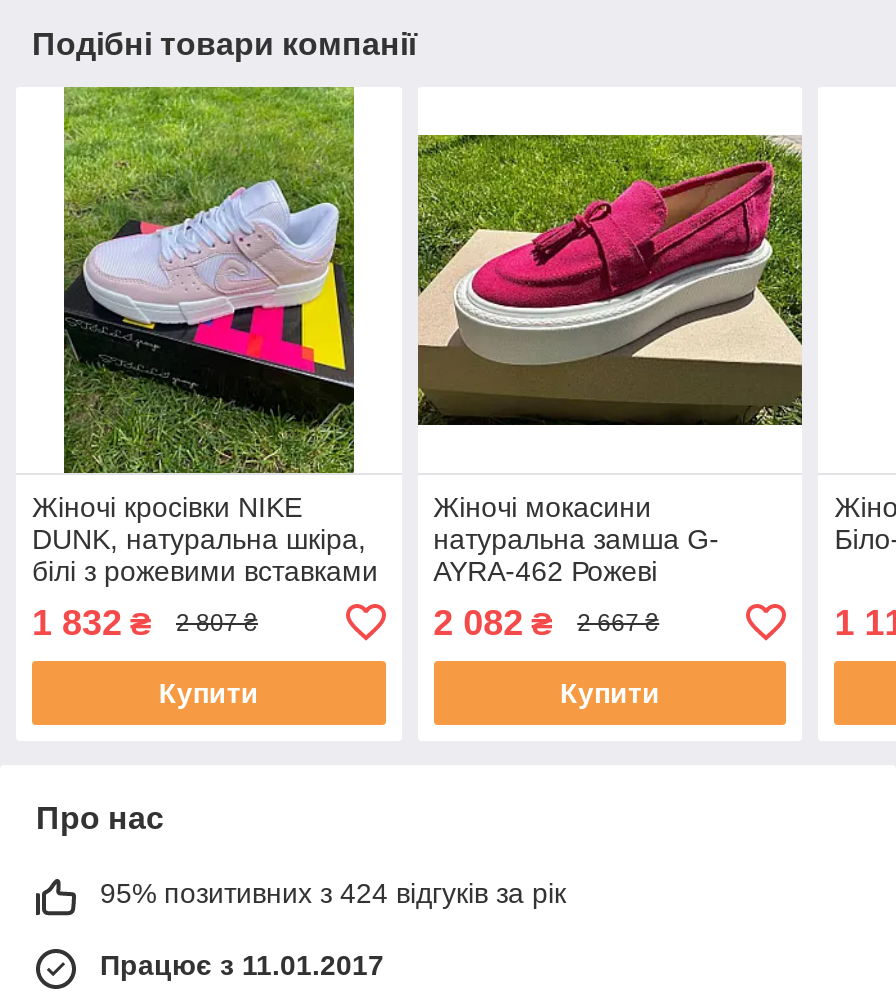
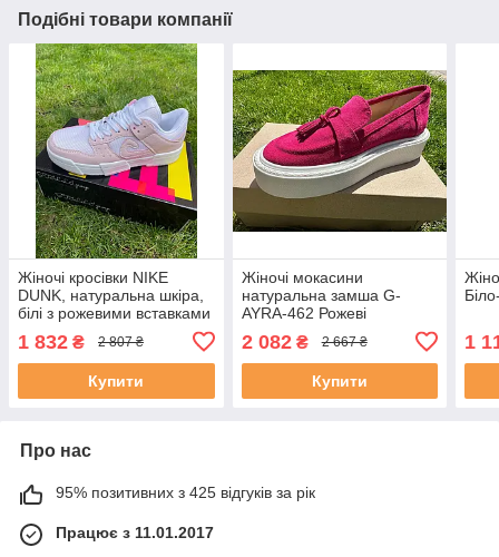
- 95% позитивних з 424 відгуків за рік
+ 95% позитивних з 425 відгуків за рік
